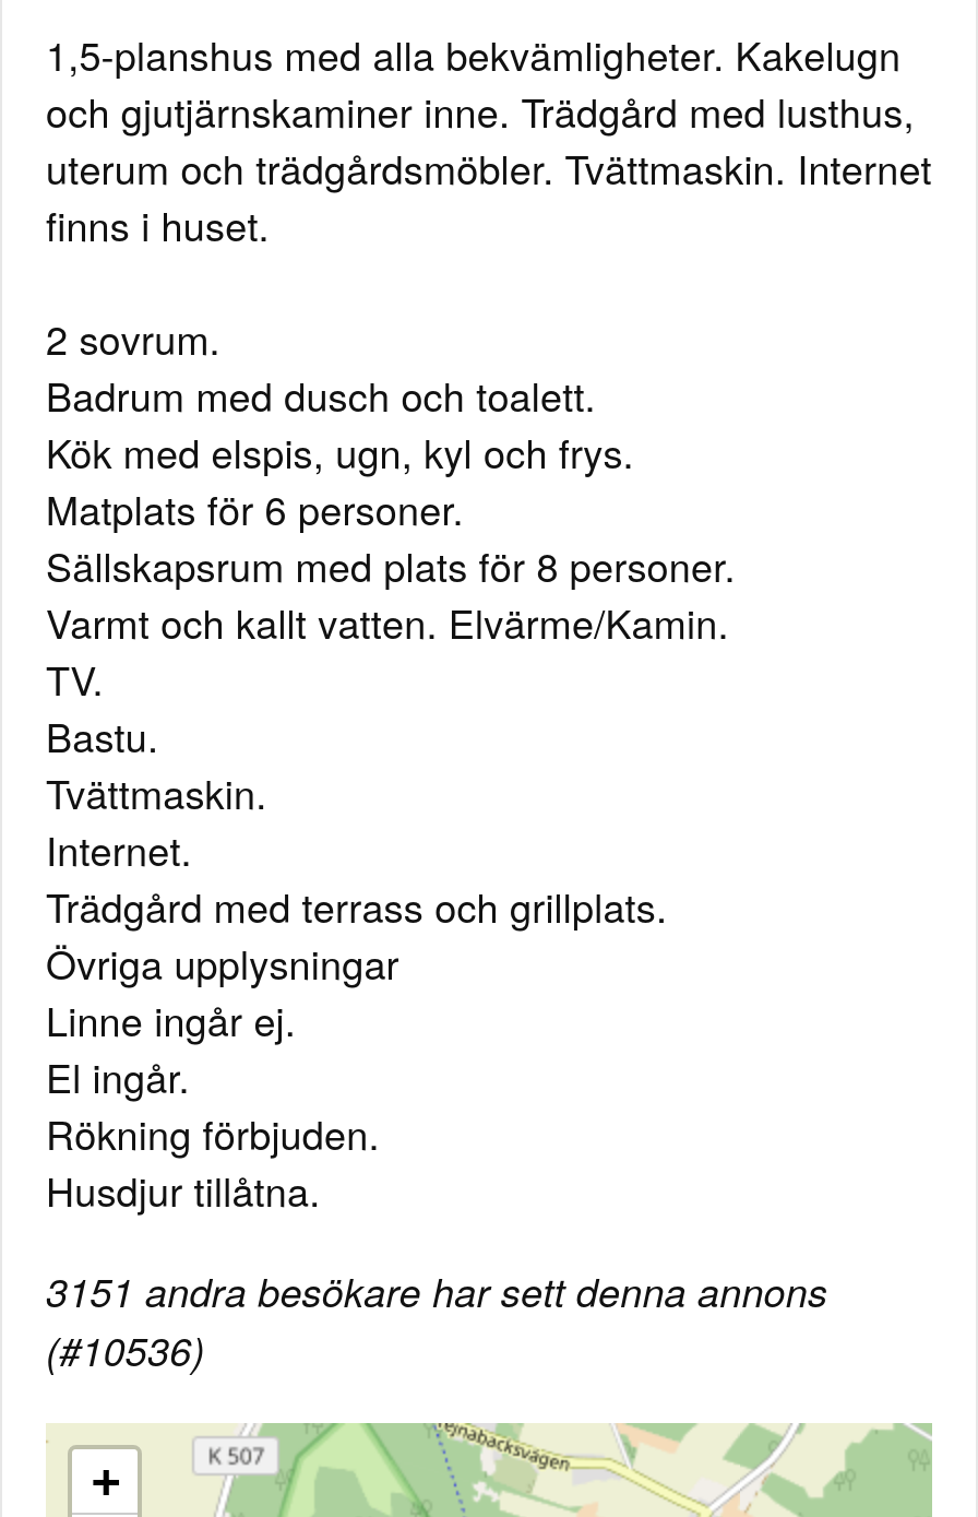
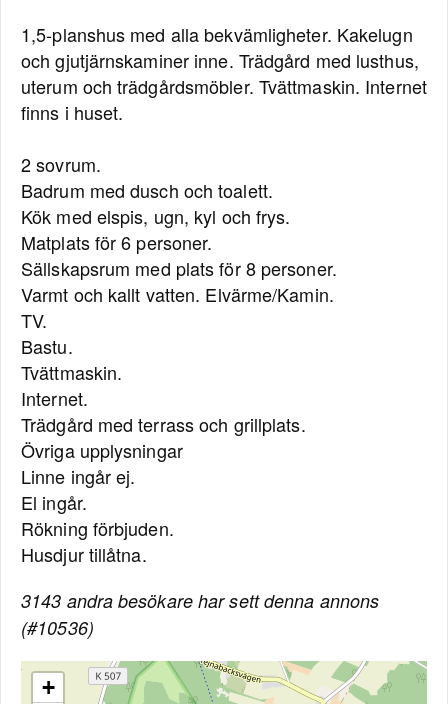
- 3151 andra besökare har sett denna annons
+ 3143 andra besökare har sett denna annons
